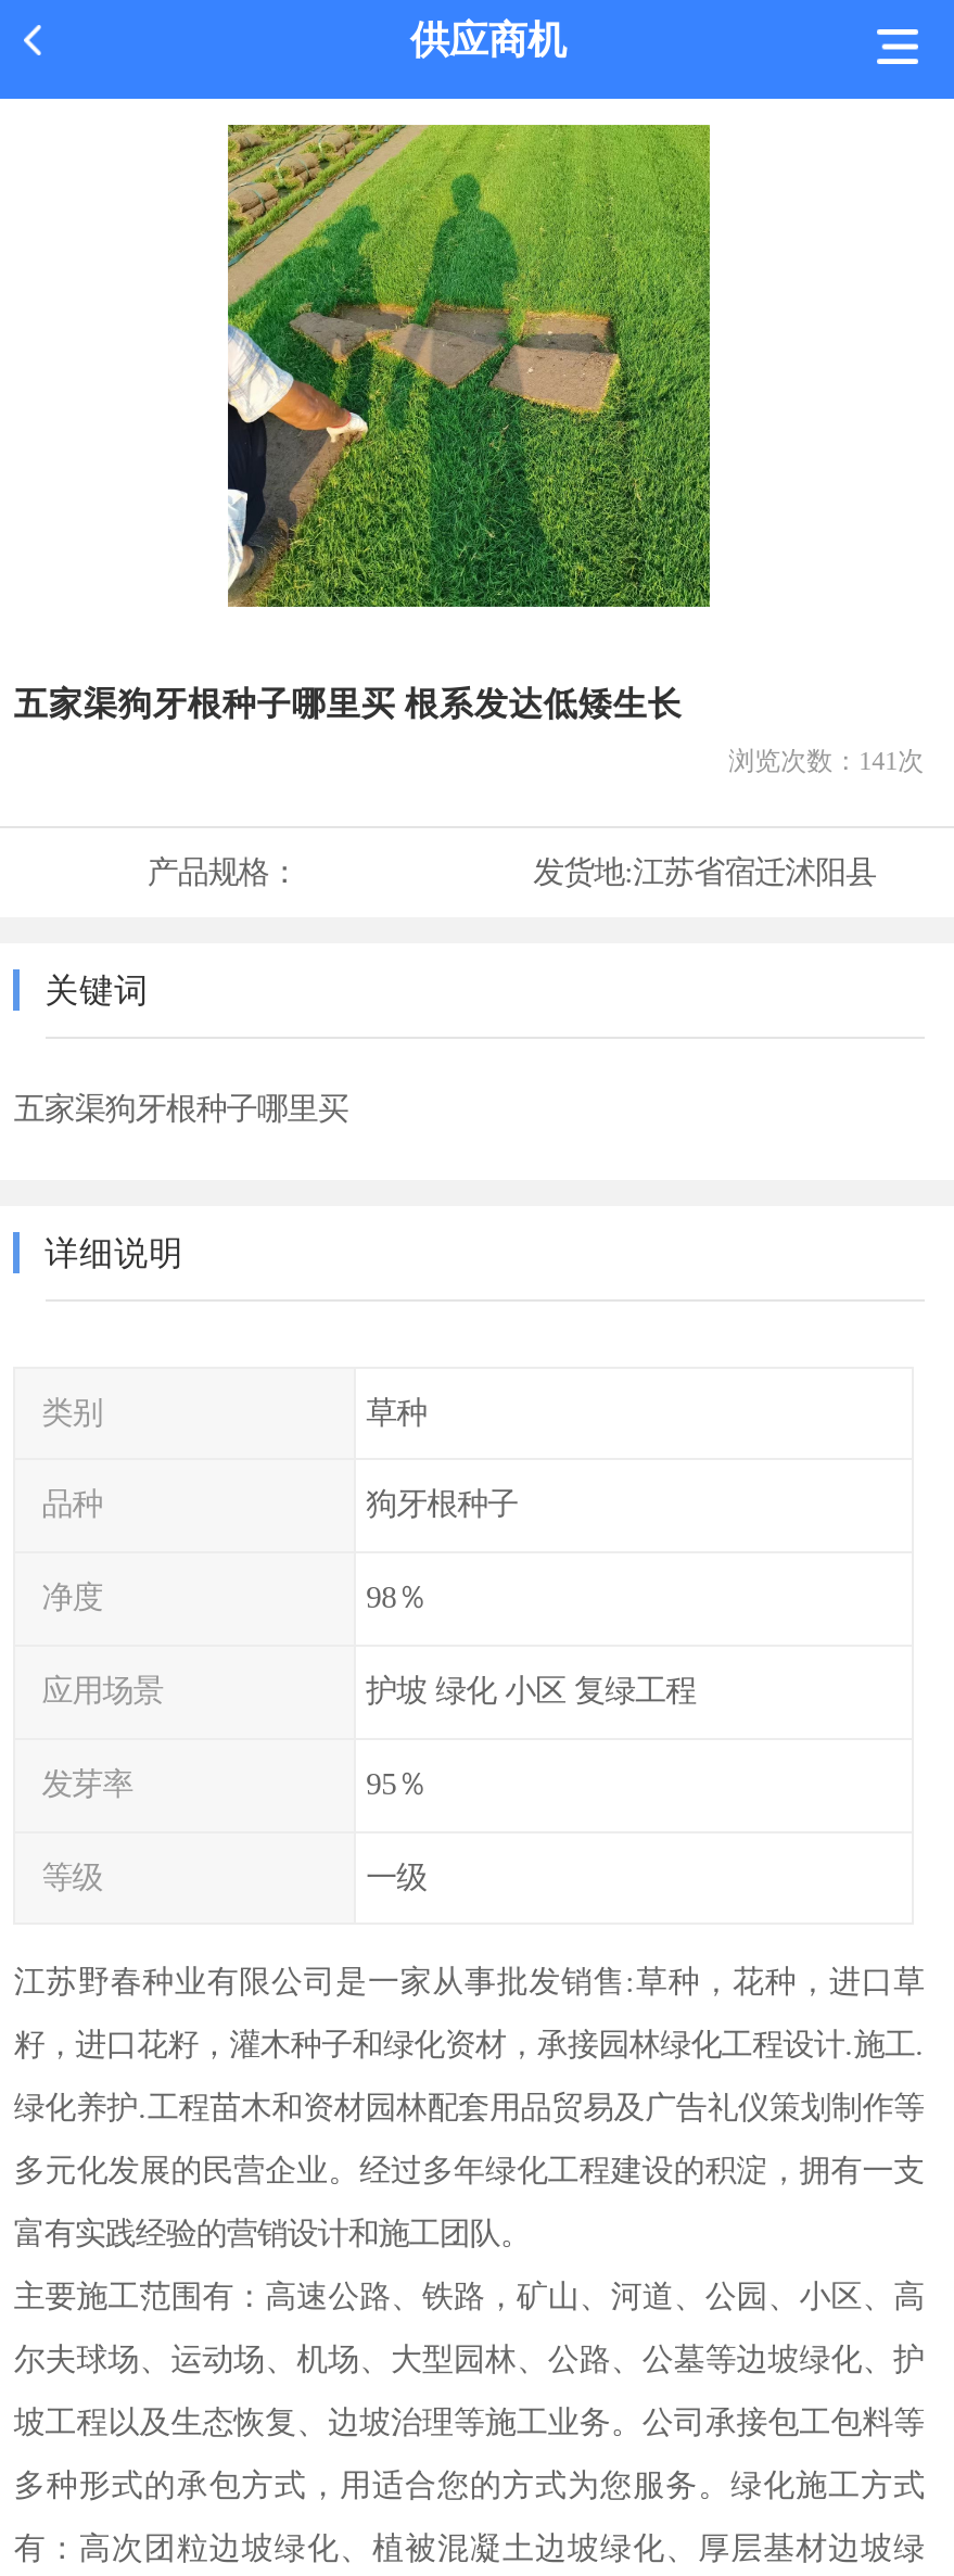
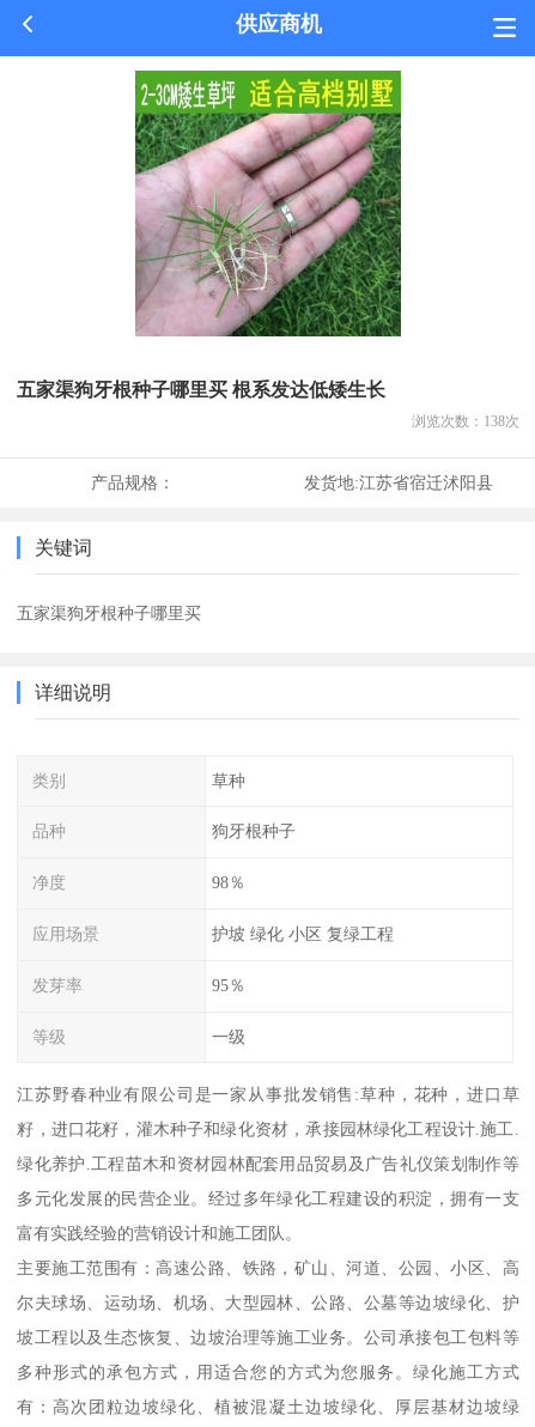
- [image]
+ [image]

- 浏览次数：141次
+ 浏览次数：138次
